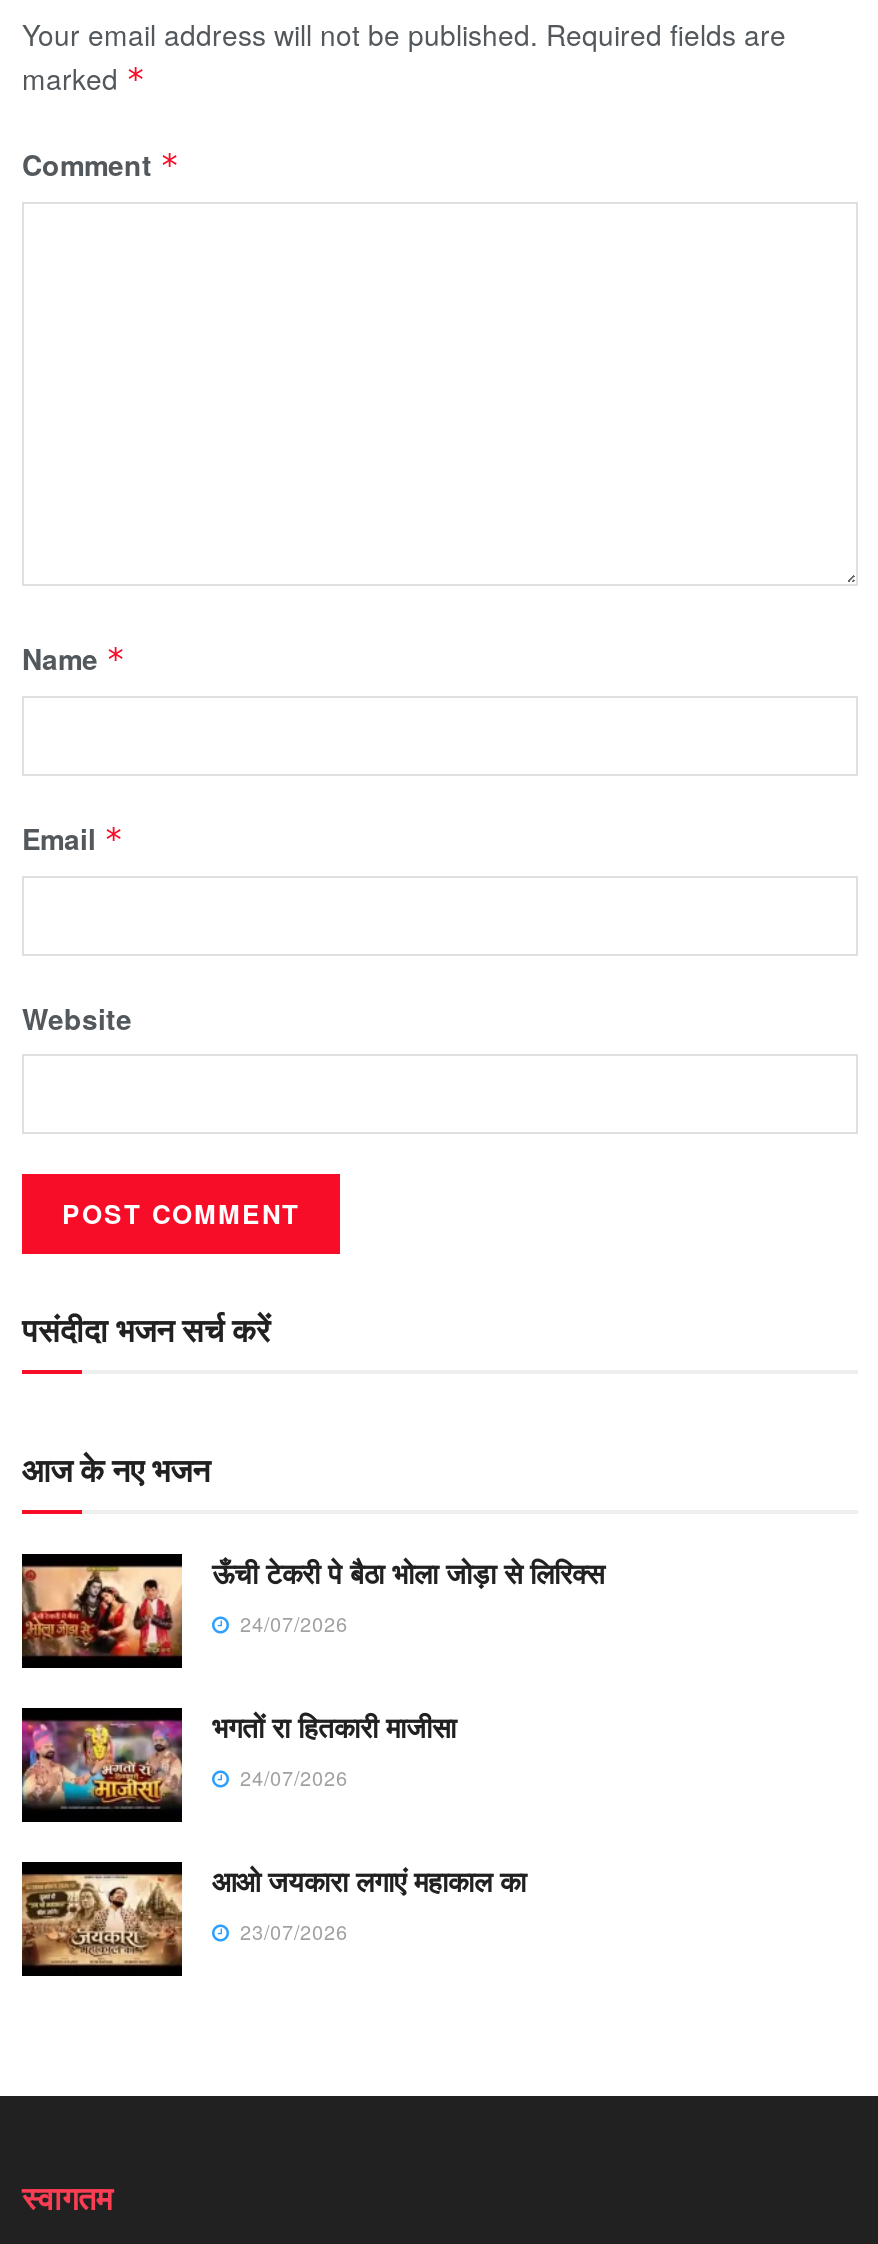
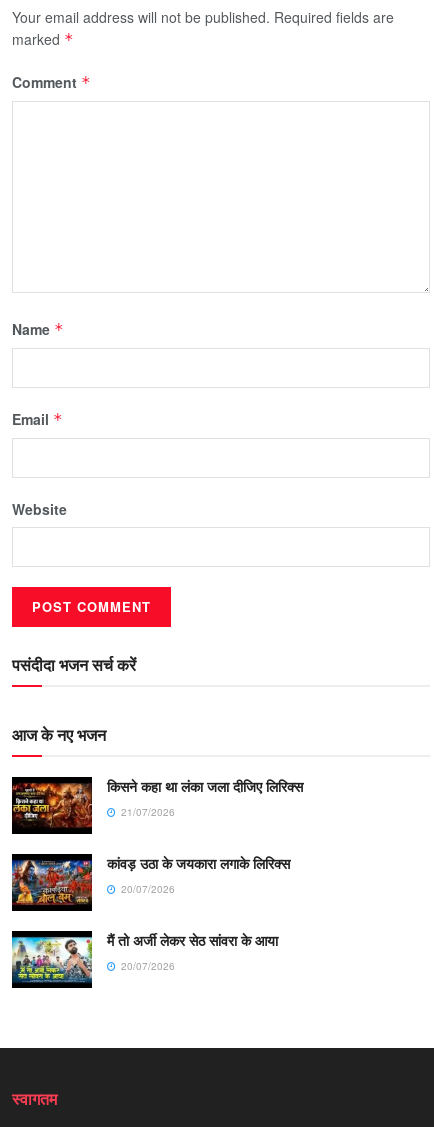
- [image]
- ऊँची टेकरी पे बैठा भोला जोड़ा से लिरिक्स
- 24/07/2026
+ [image]
+ किसने कहा था लंका जला दीजिए लिरिक्स
+ 21/07/2026

- [image]
- भगतों रा हितकारी माजीसा
- 24/07/2026
+ [image]
+ कांवड़ उठा के जयकारा लगाके लिरिक्स
+ 20/07/2026

- [image]
- आओ जयकारा लगाएं महाकाल का
- 23/07/2026
+ [image]
+ मैं तो अर्जी लेकर सेठ सांवरा के आया
+ 20/07/2026
